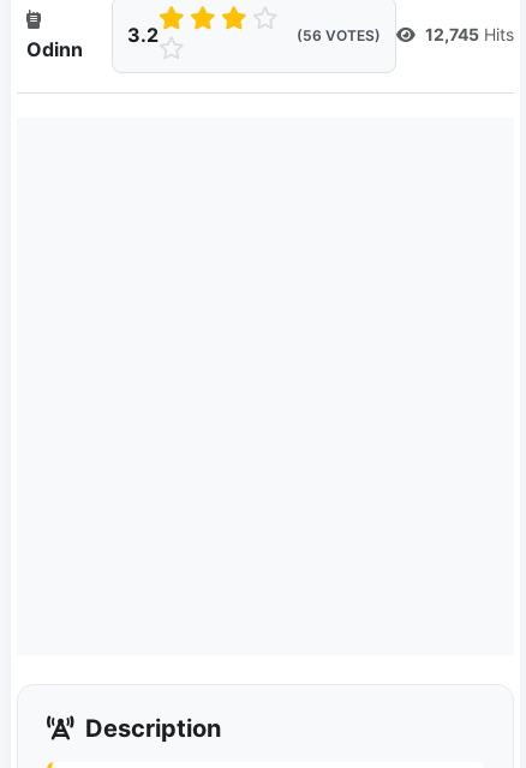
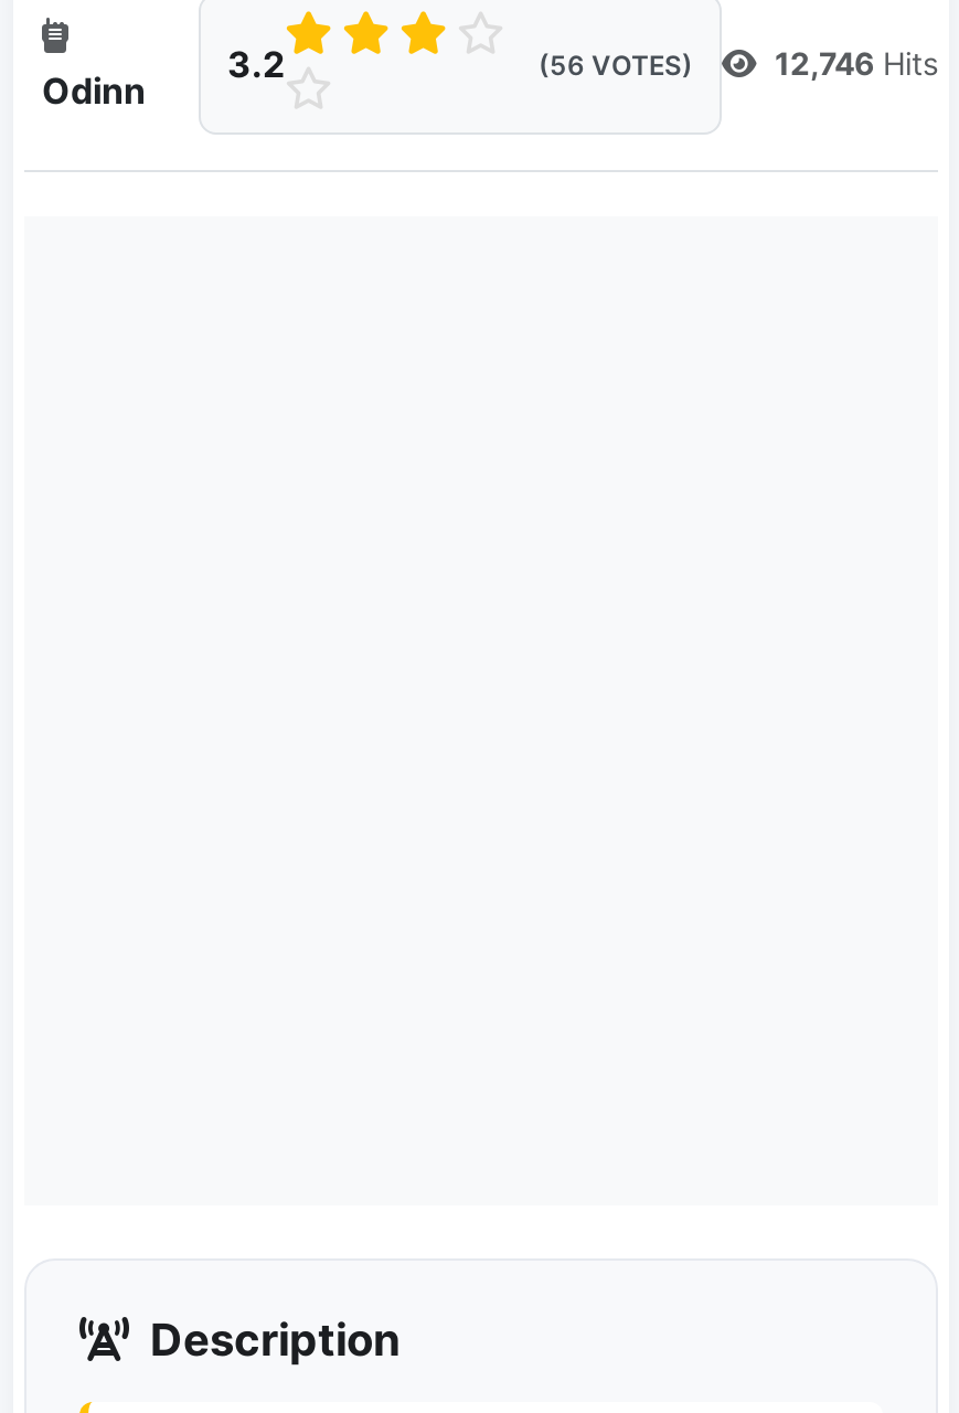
- 12,745 Hits
+ 12,746 Hits
